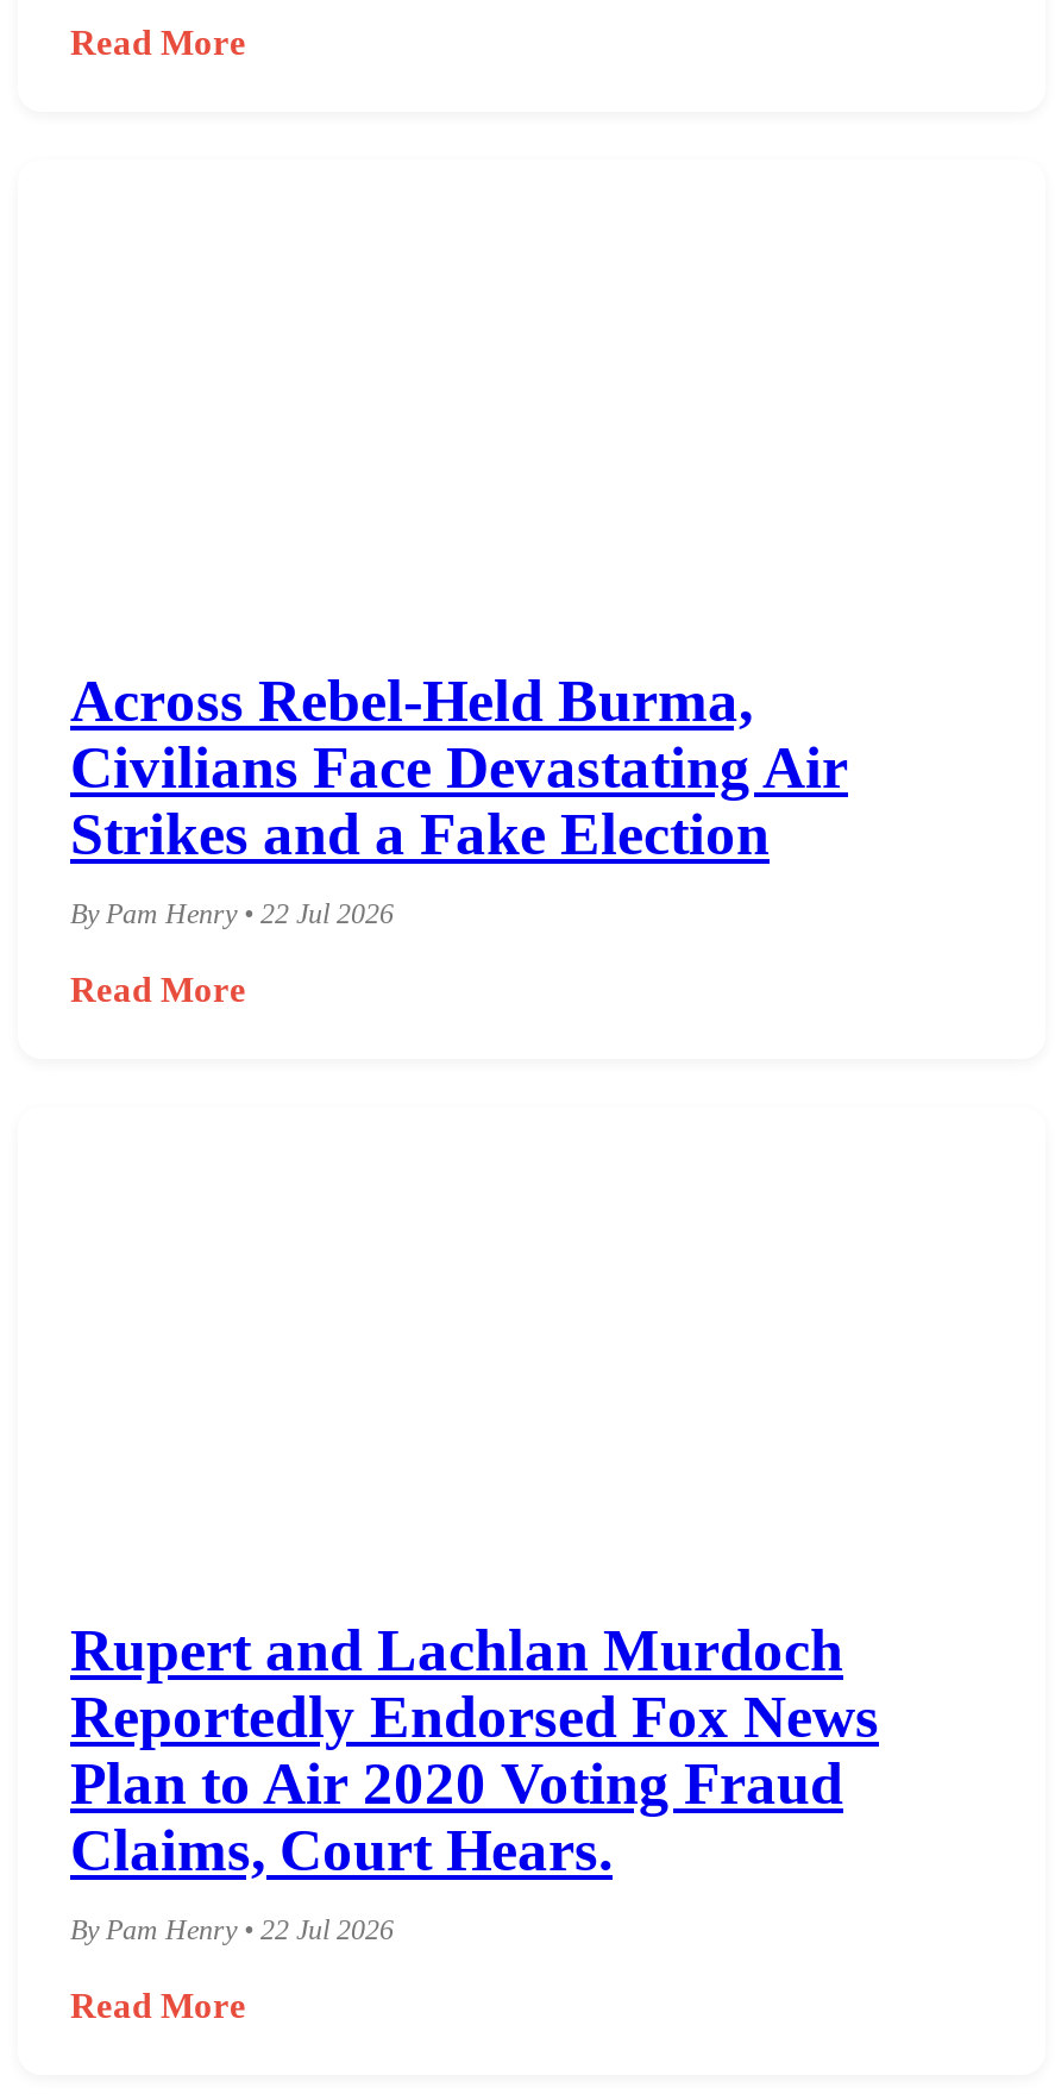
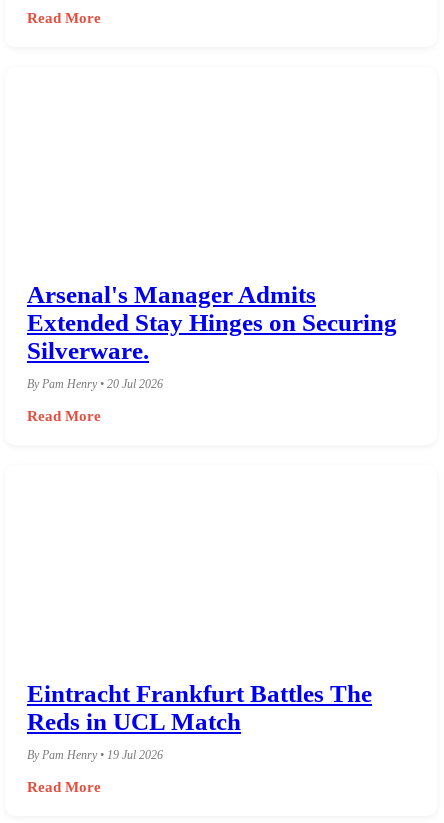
- Across Rebel-Held Burma,
- Civilians Face Devastating Air
- Strikes and a Fake Election
+ Arsenal's Manager Admits
+ Extended Stay Hinges on Securing
+ Silverware.

- By Pam Henry • 22 Jul 2026
+ By Pam Henry • 20 Jul 2026

- Rupert and Lachlan Murdoch
- Reportedly Endorsed Fox News
- Plan to Air 2020 Voting Fraud
- Claims, Court Hears.
+ Eintracht Frankfurt Battles The
+ Reds in UCL Match

- By Pam Henry • 22 Jul 2026
+ By Pam Henry • 19 Jul 2026
